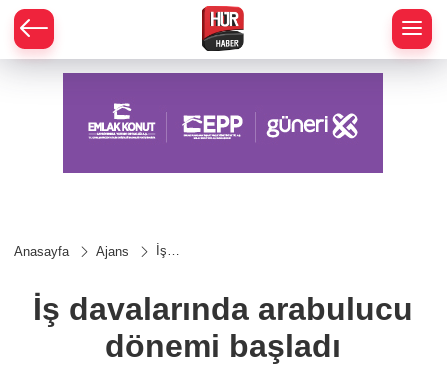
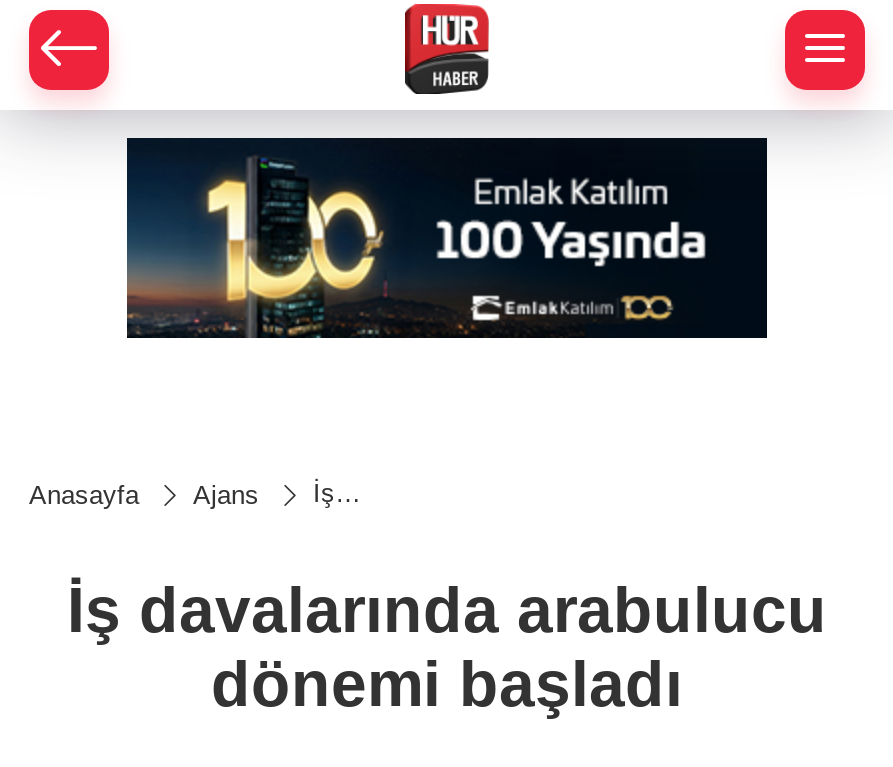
- [image]
+ [image]
